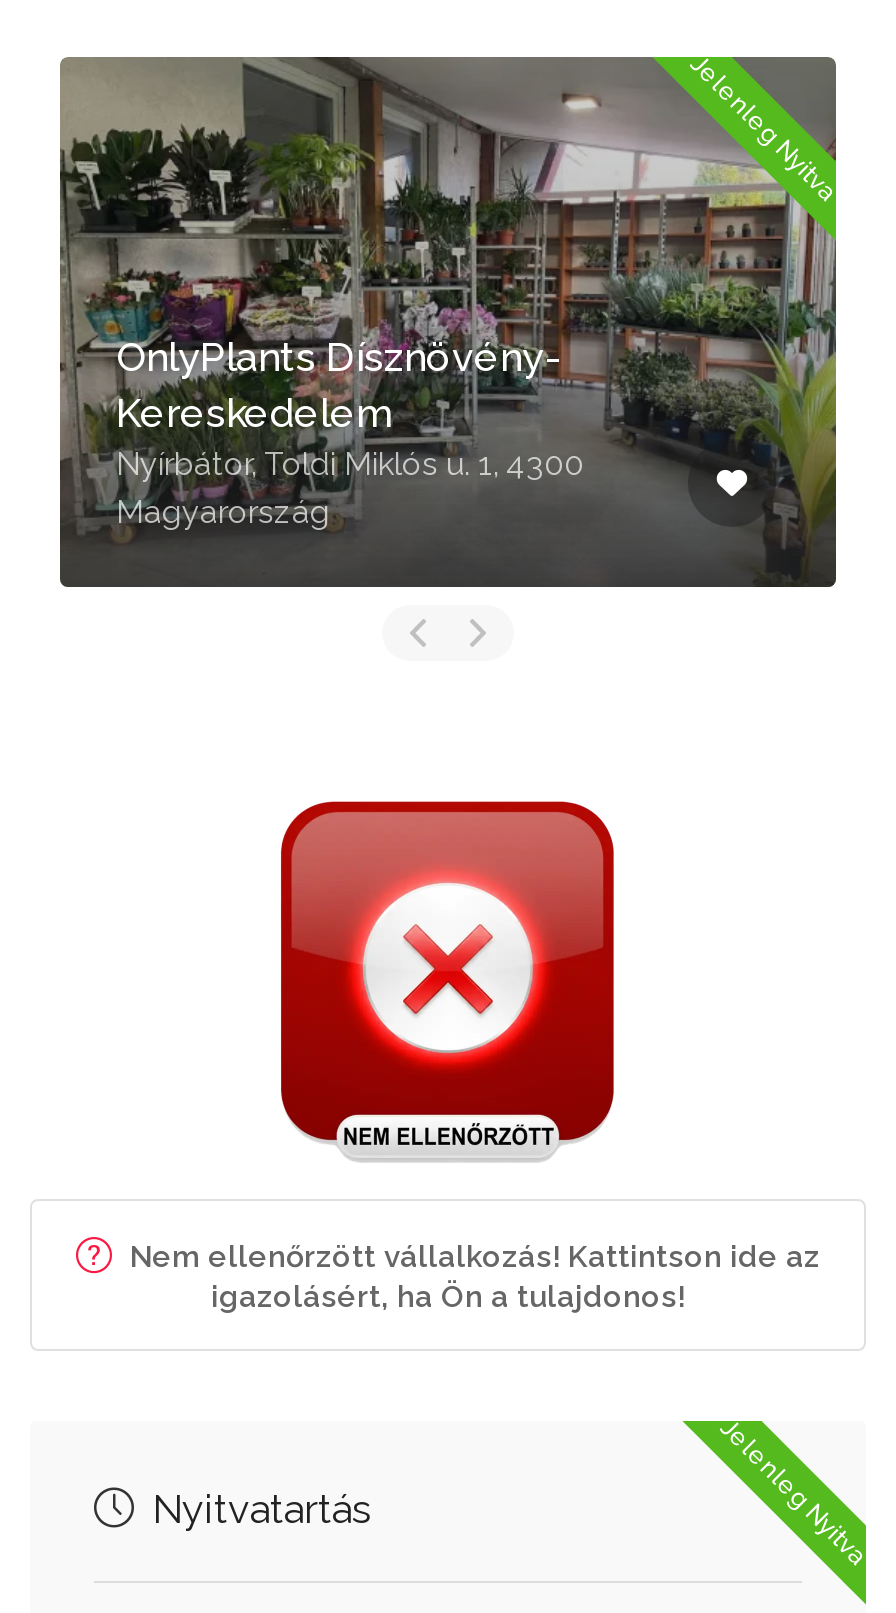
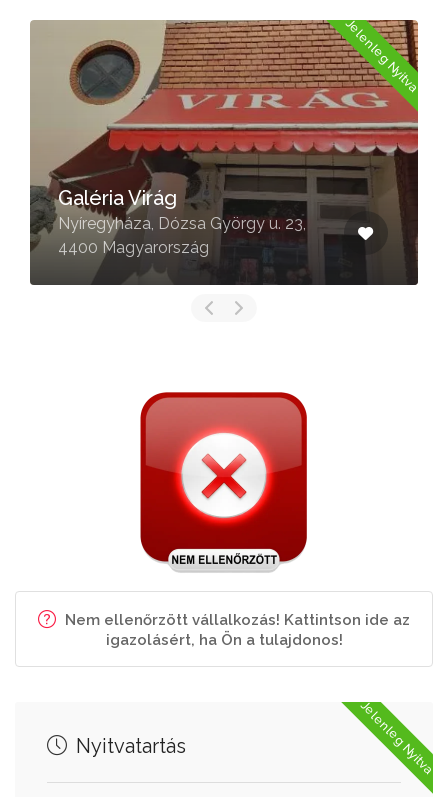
- [image]
- OnlyPlants Dísznövény-
- Kereskedelem
- Nyírbátor, Toldi Miklós u. 1, 4300
- Magyarország
+ [image]
+ Galéria Virág
+ Nyíregyháza, Dózsa György u. 23,
+ 4400 Magyarország
